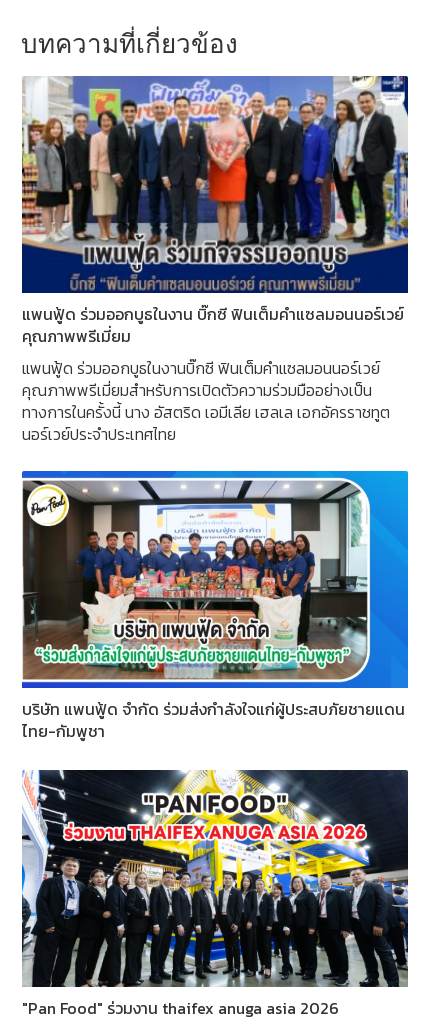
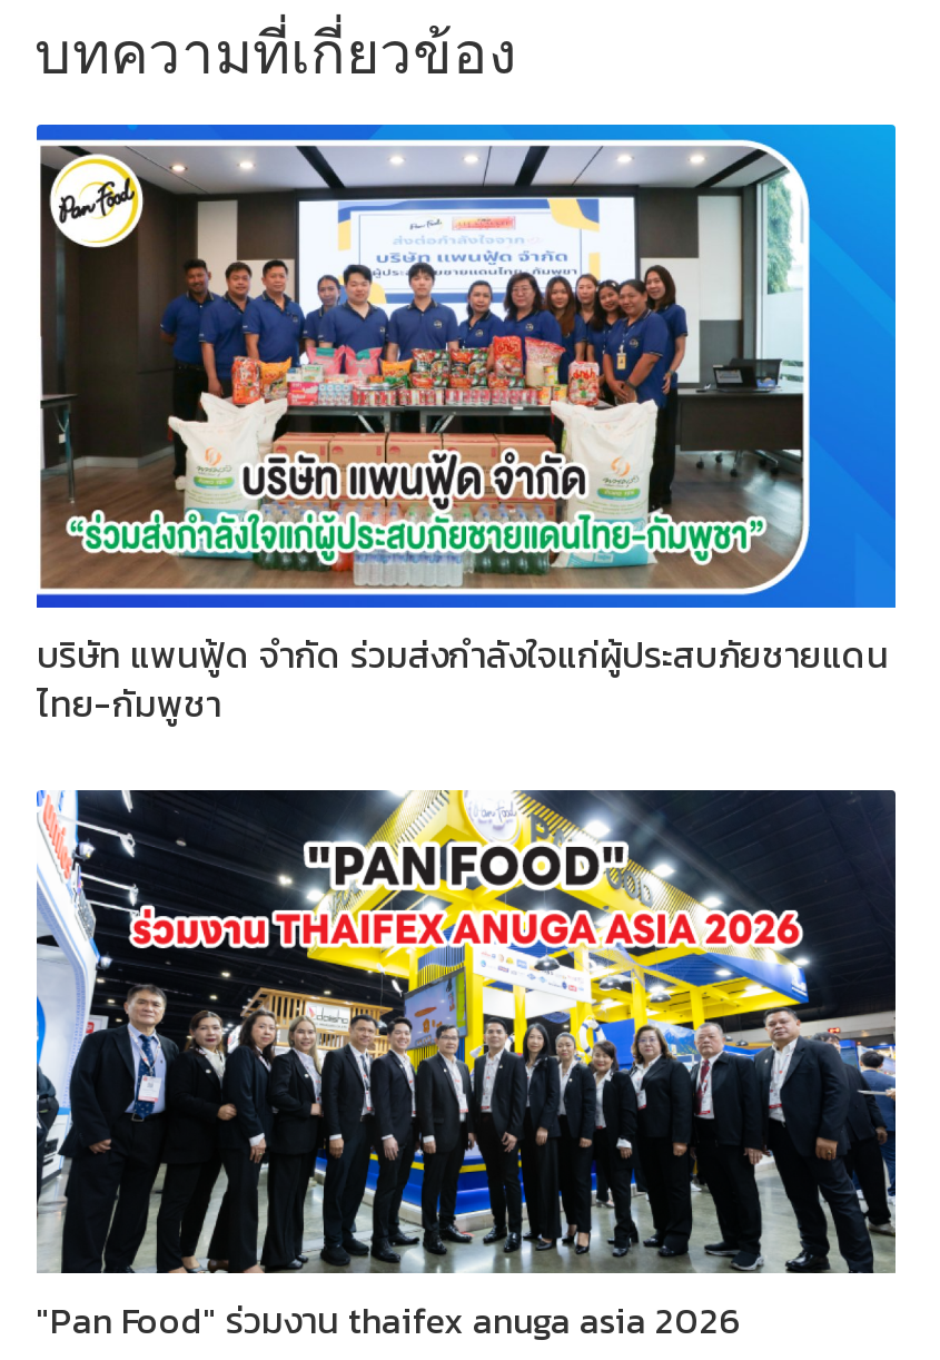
- [image]
- แพนฟู้ด ร่วมออกบูธในงาน บิ๊กซี ฟินเต็มคำแซลมอนนอร์เวย์
- คุณภาพพรีเมี่ยม
- แพนฟู้ด ร่วมออกบูธในงานบิ๊กซี ฟินเต็มคำแซลมอนนอร์เวย์
- คุณภาพพรีเมี่ยมสำหรับการเปิดตัวความร่วมมืออย่างเป็น
- ทางการในครั้งนี้ นาง อัสตริด เอมีเลีย เฮลเล เอกอัครราชทูต
- นอร์เวย์ประจำประเทศไทย
